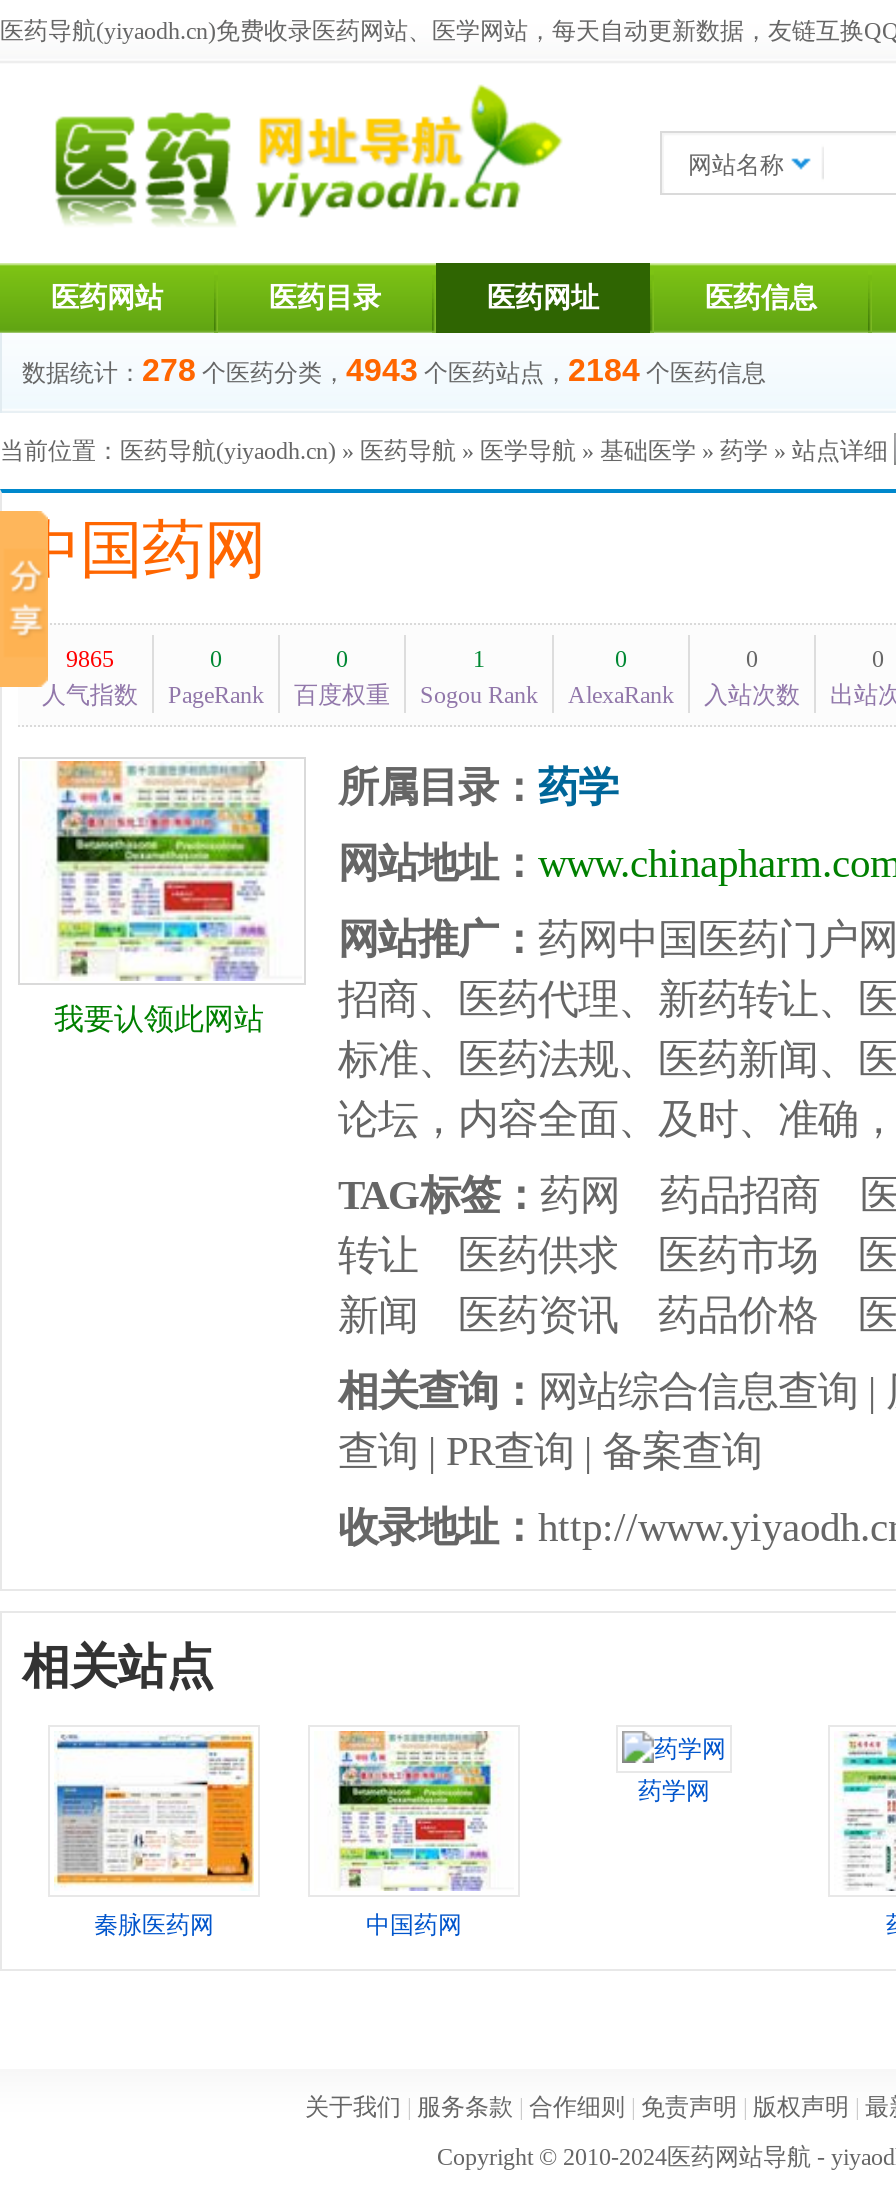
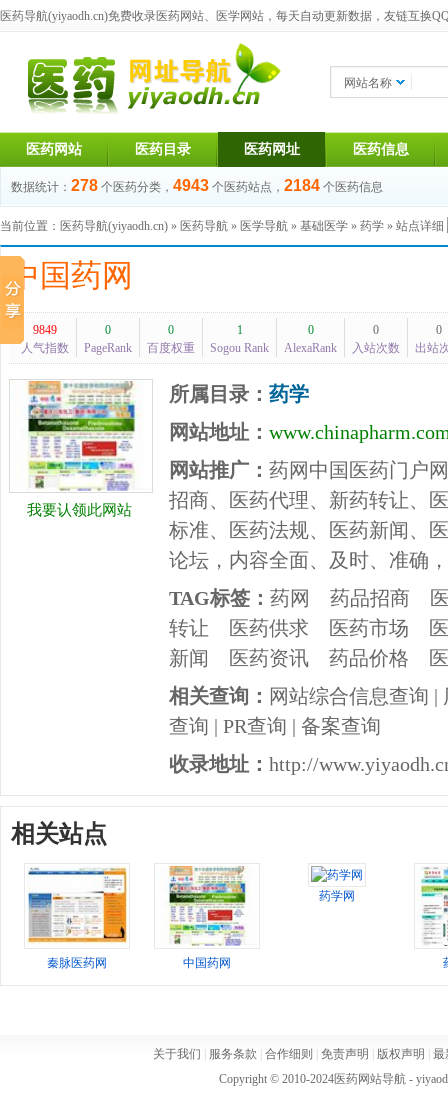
- 9865
+ 9849
